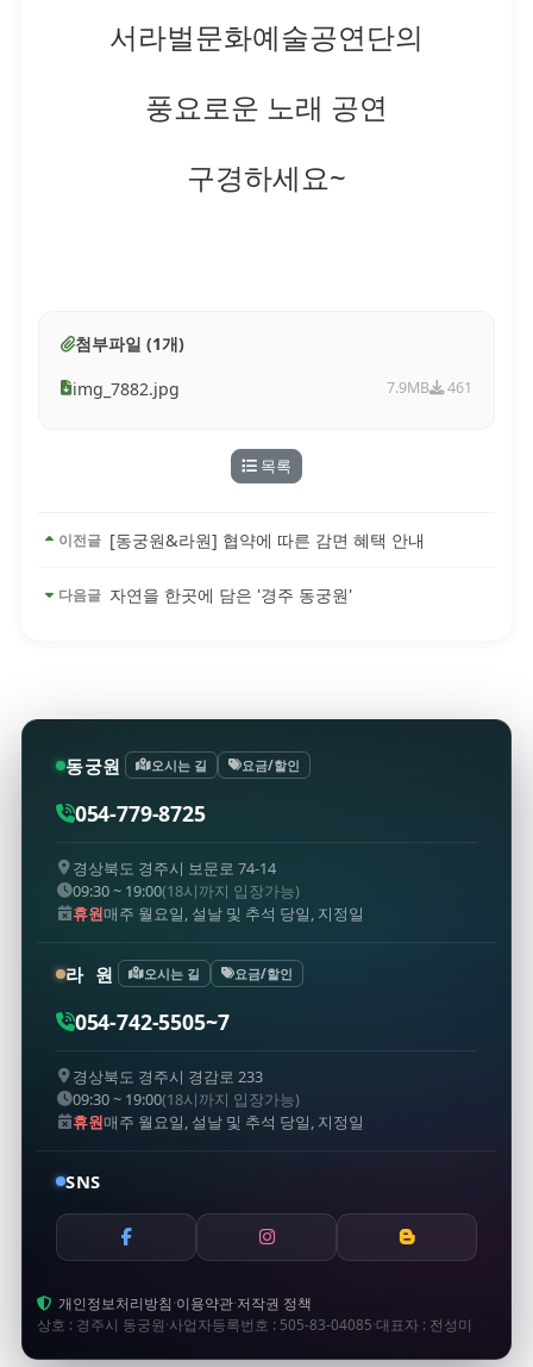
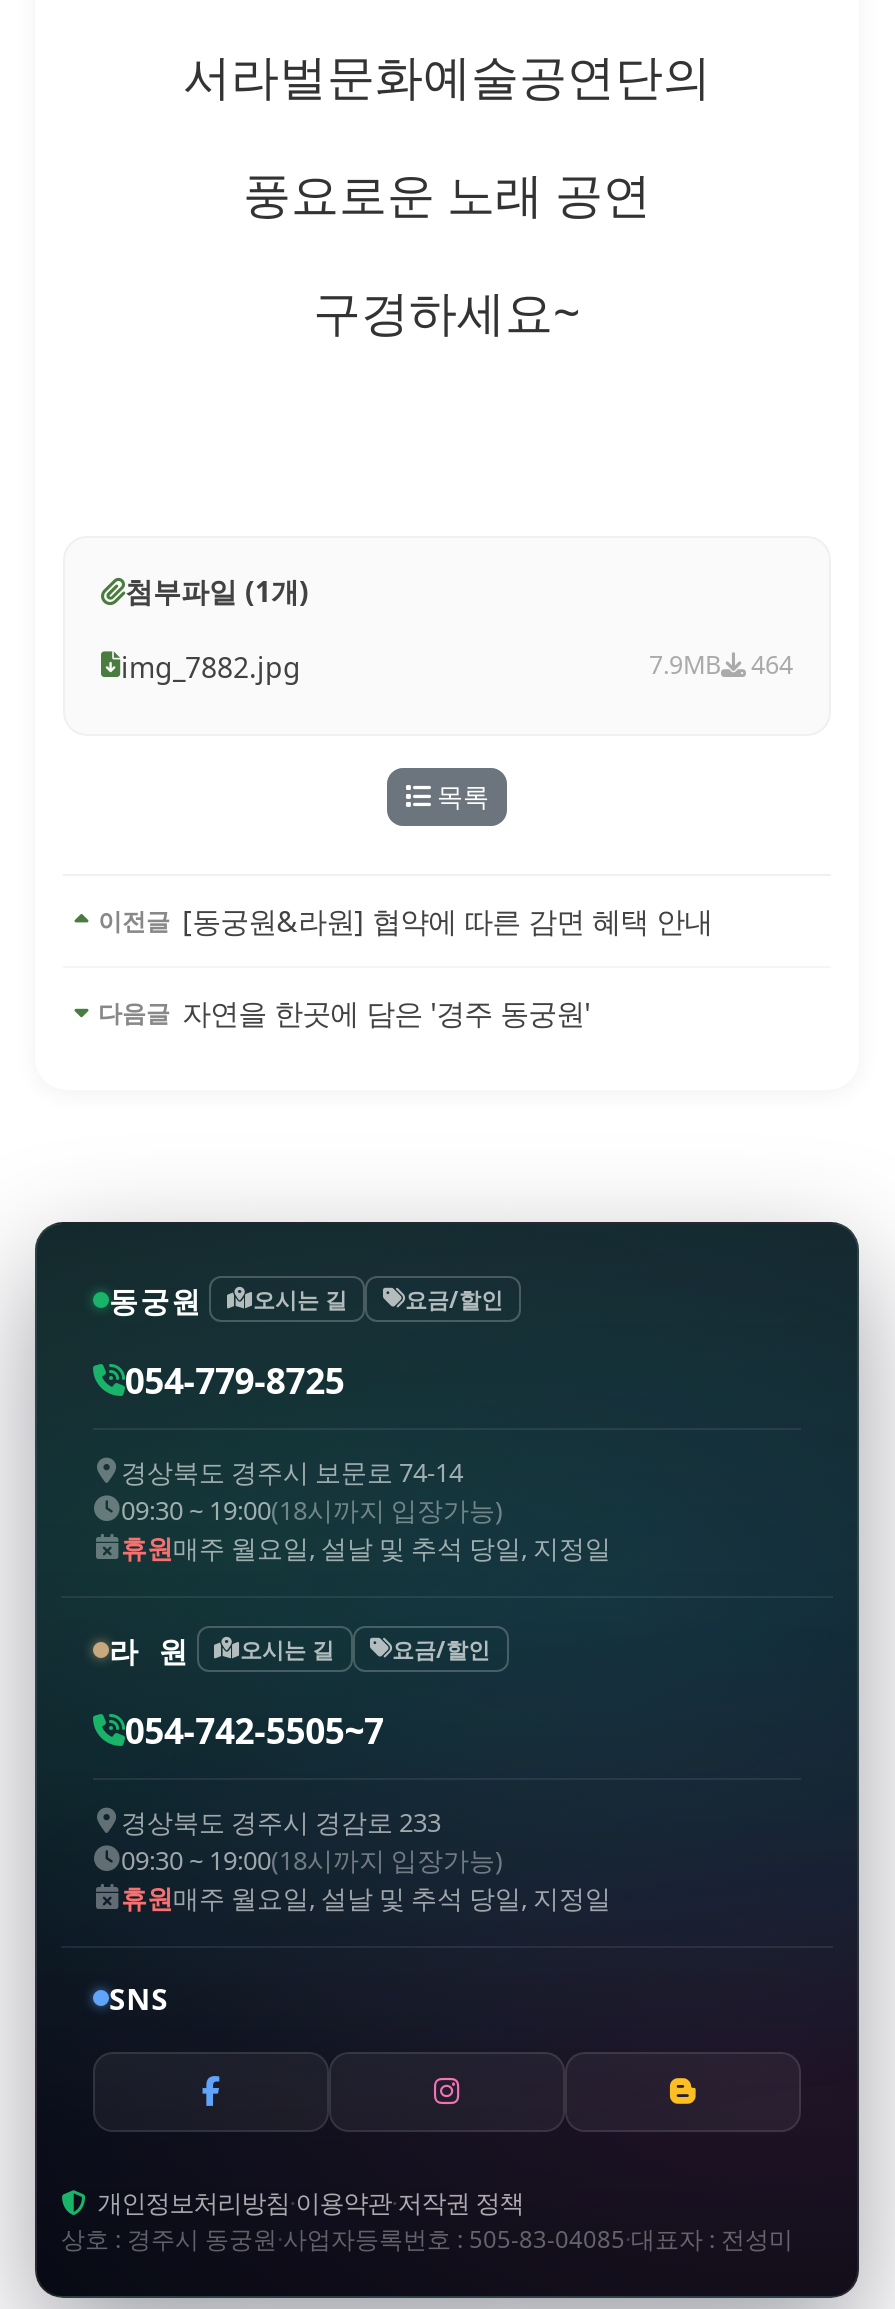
- 7.9MB 461
+ 7.9MB 464
